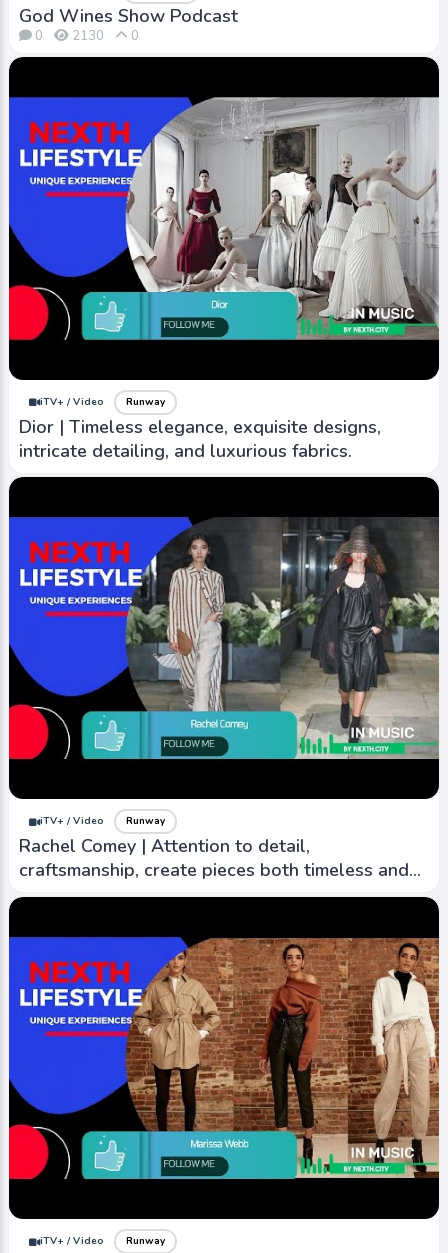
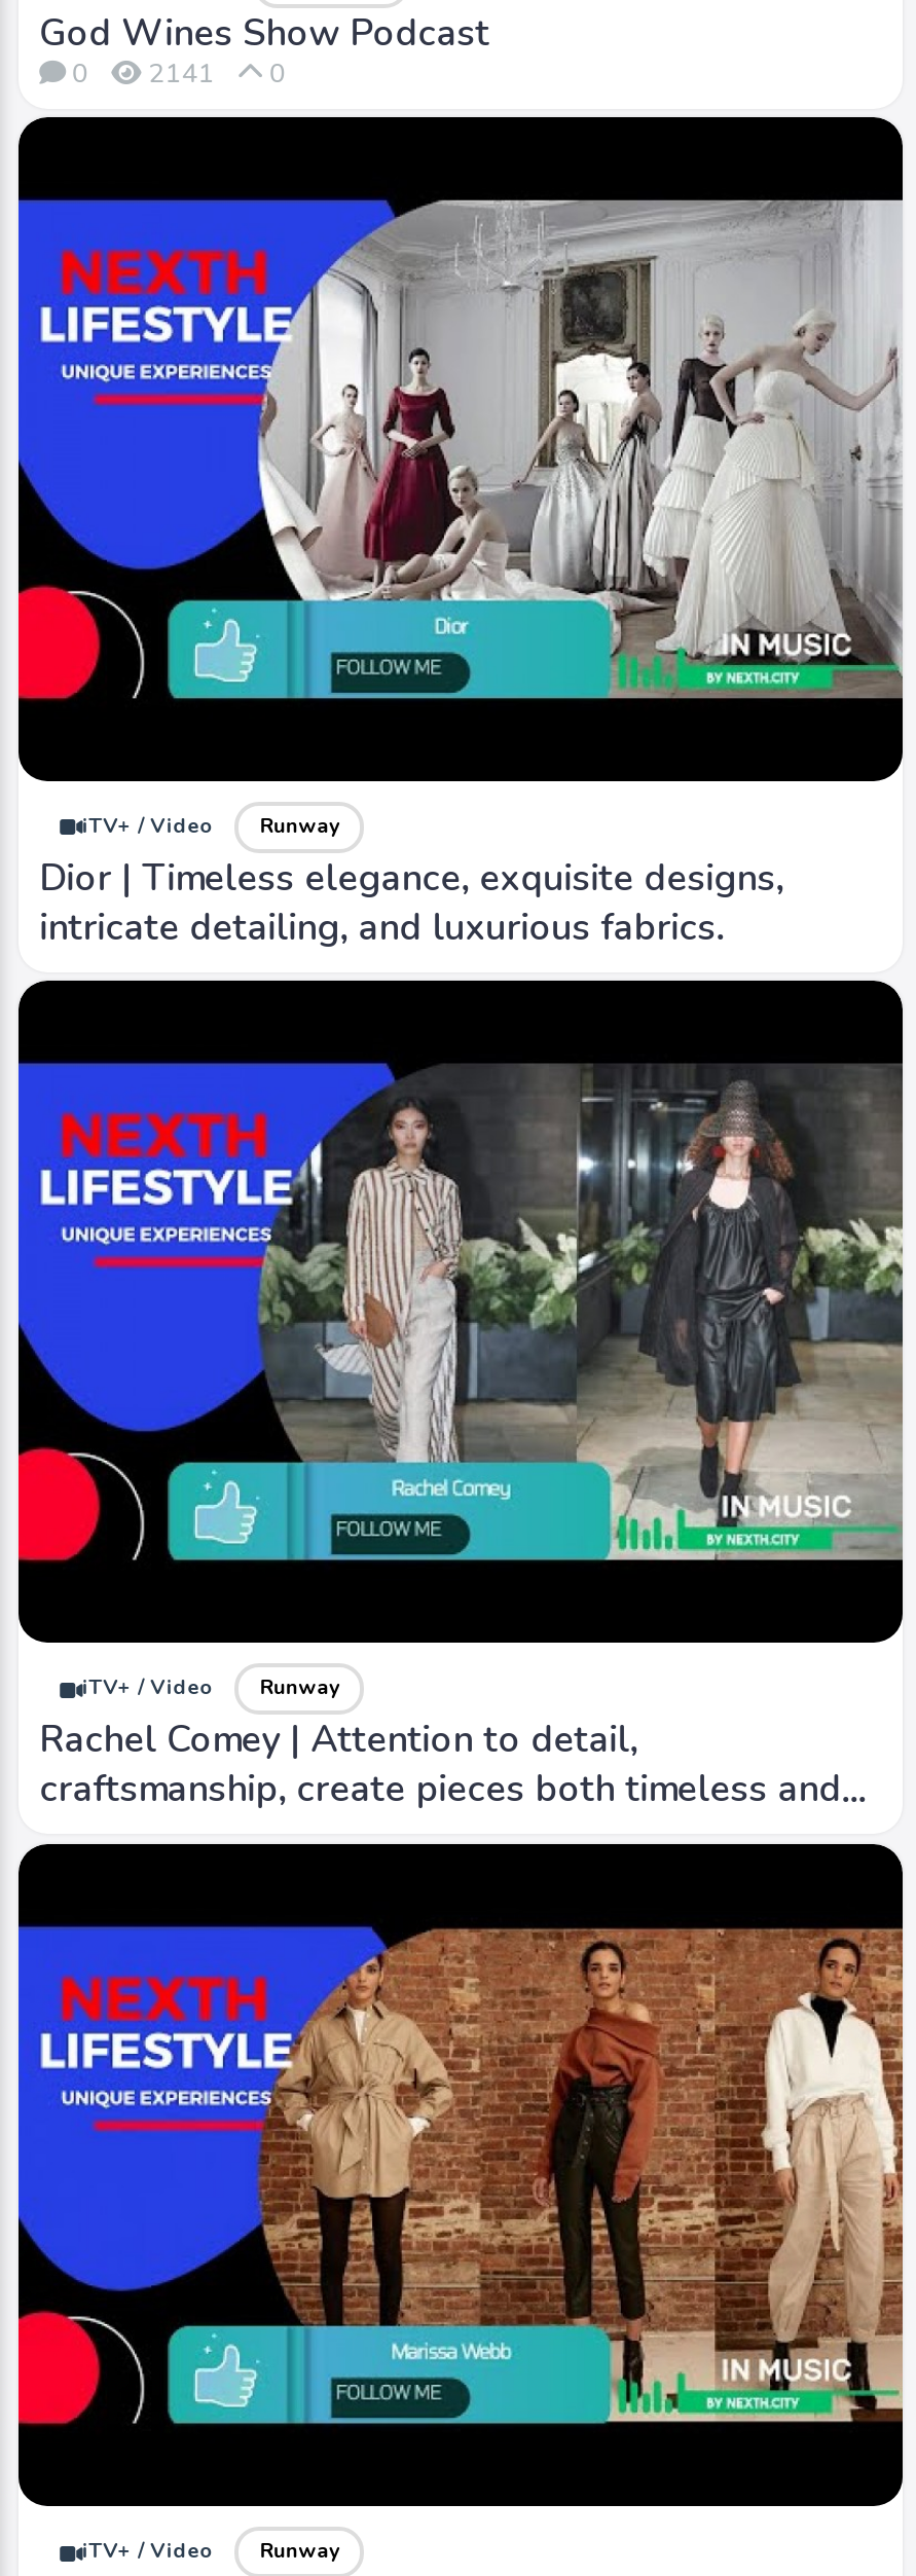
- 0 2130 0
+ 0 2141 0
